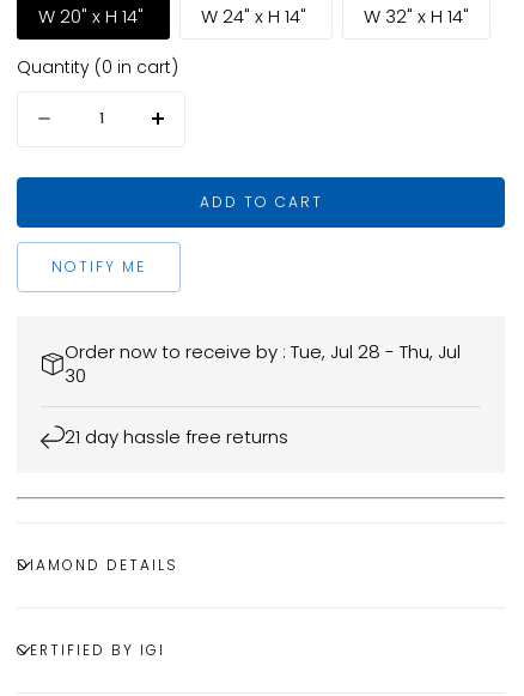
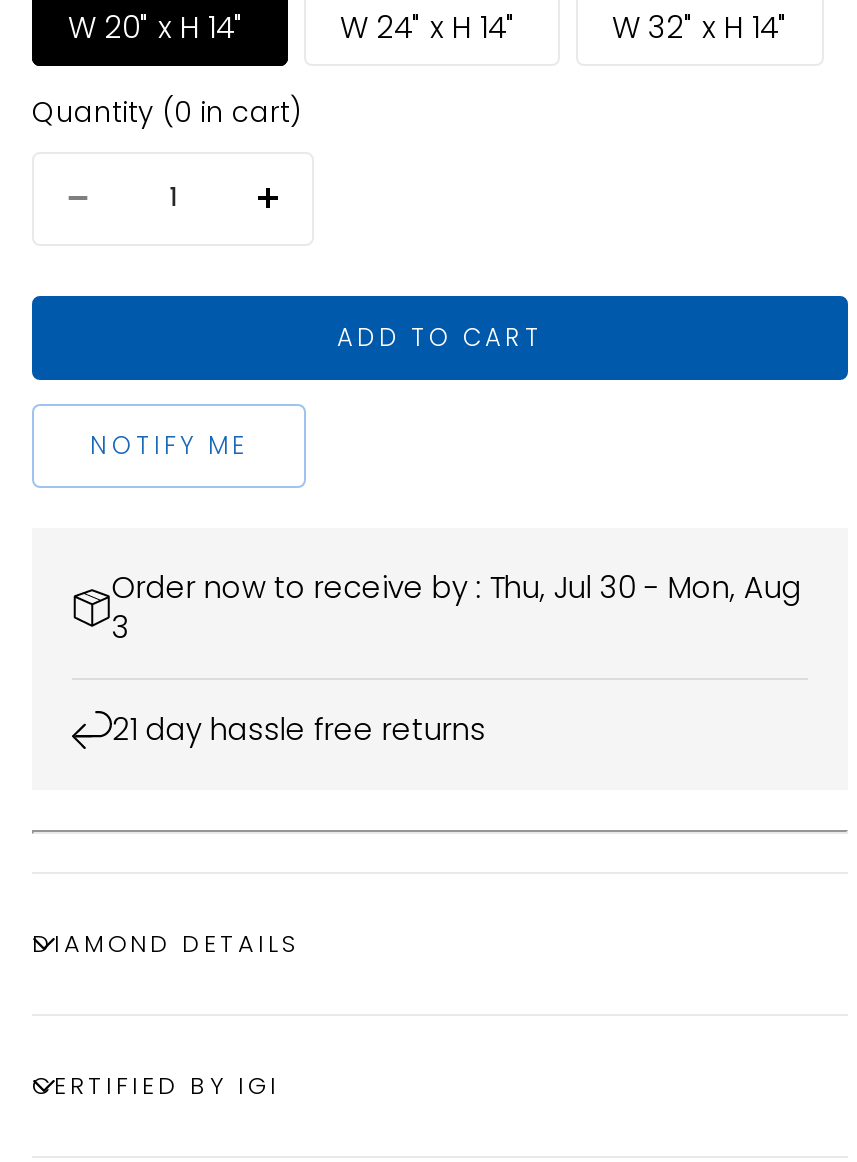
- Order now to receive by : Tue, Jul 28 - Thu, Jul
+ Order now to receive by : Thu, Jul 30 - Mon, Aug

- 30
+ 3
